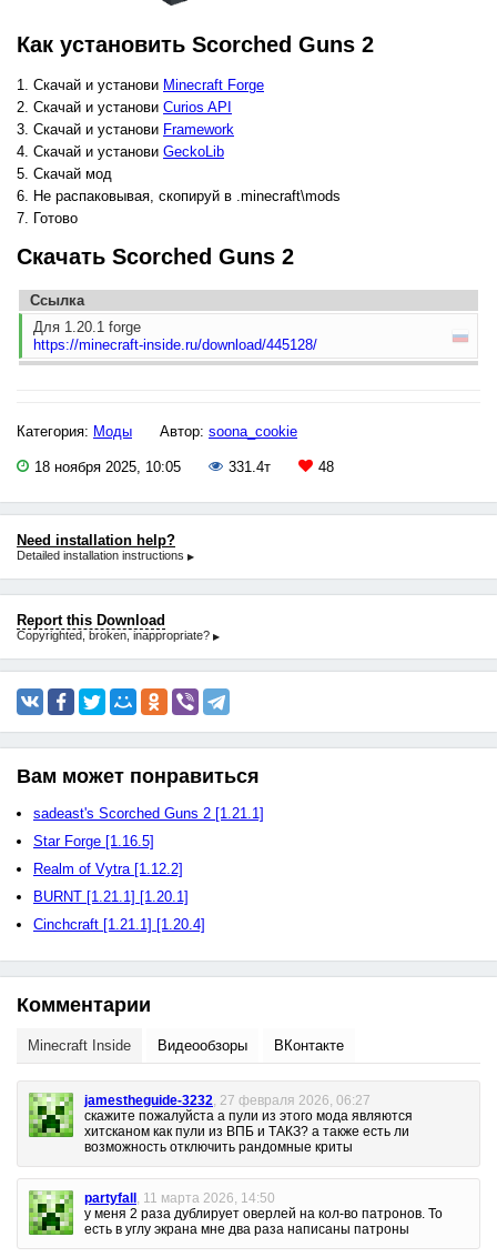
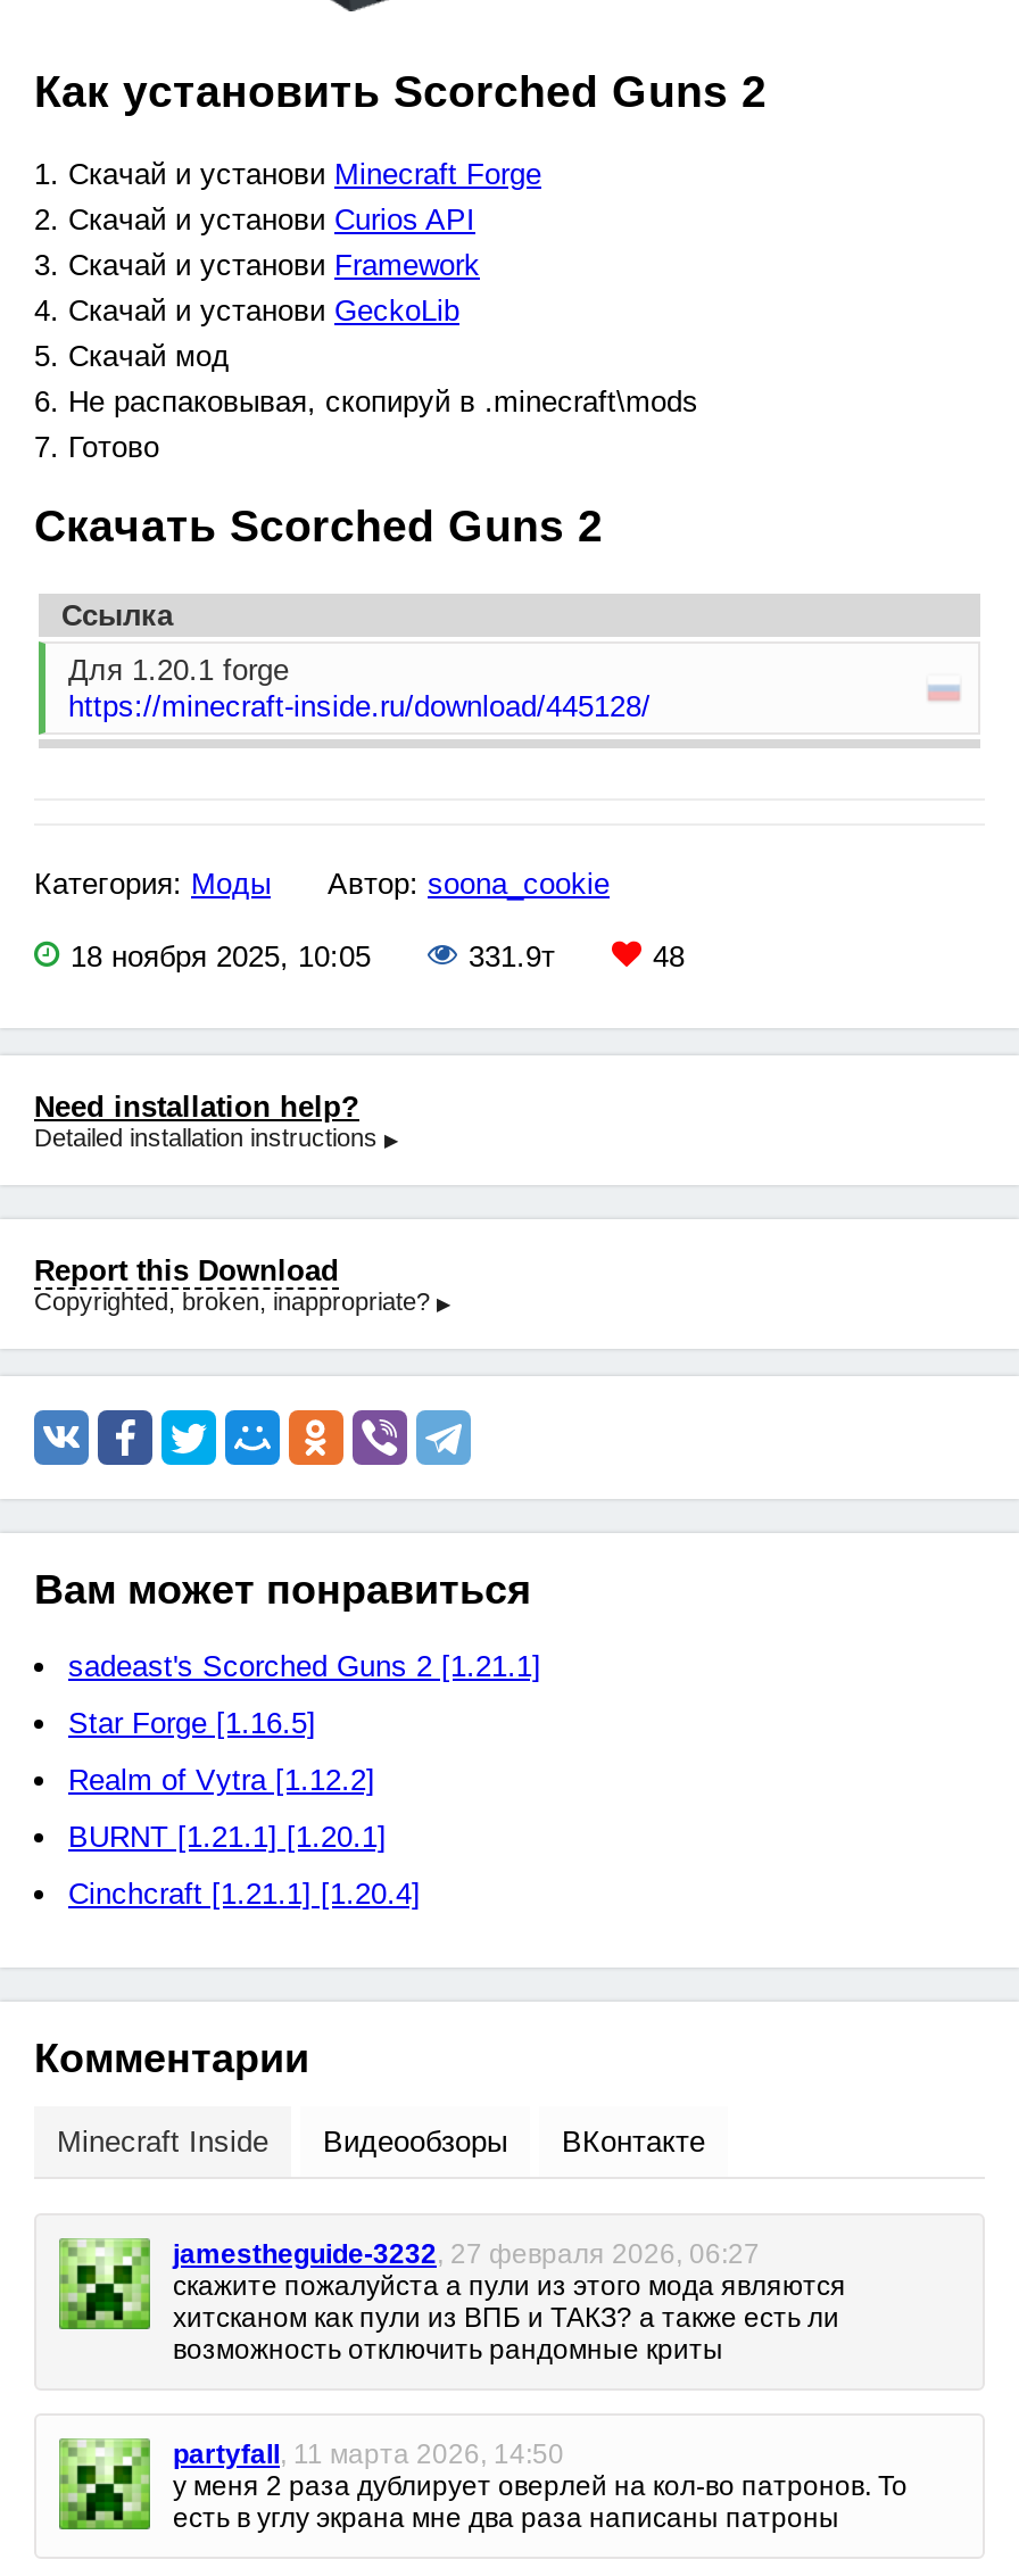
- 331.4т
+ 331.9т
